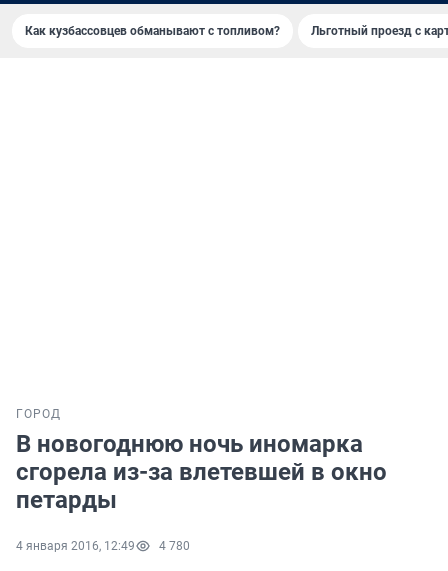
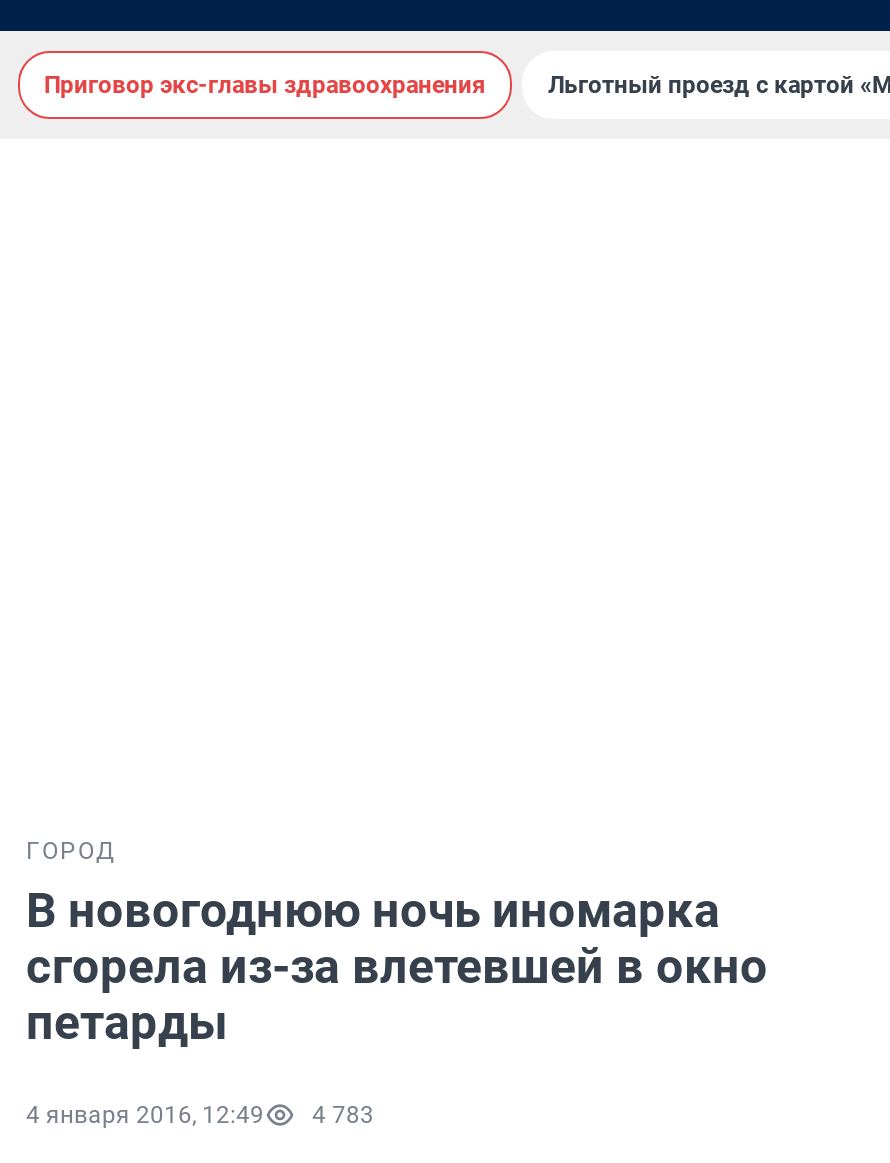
- Как кузбассовцев обманывают с топливом?
+ Приговор экс-главы здравоохранения

- 4 января 2016, 12:49 4 780
+ 4 января 2016, 12:49 4 783
